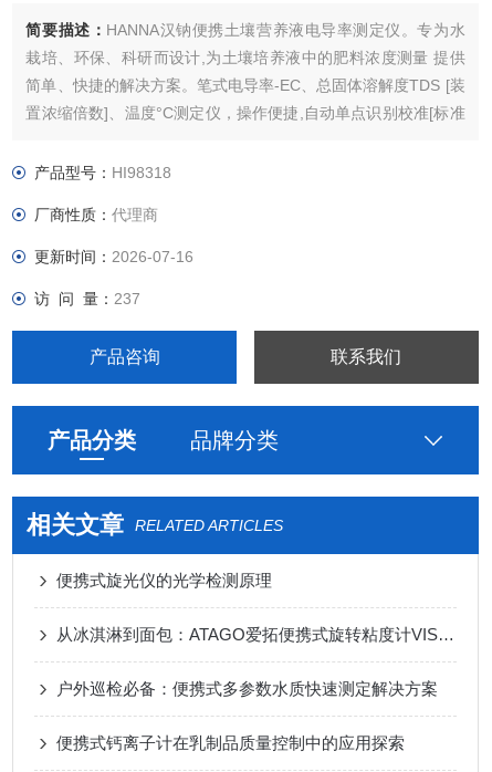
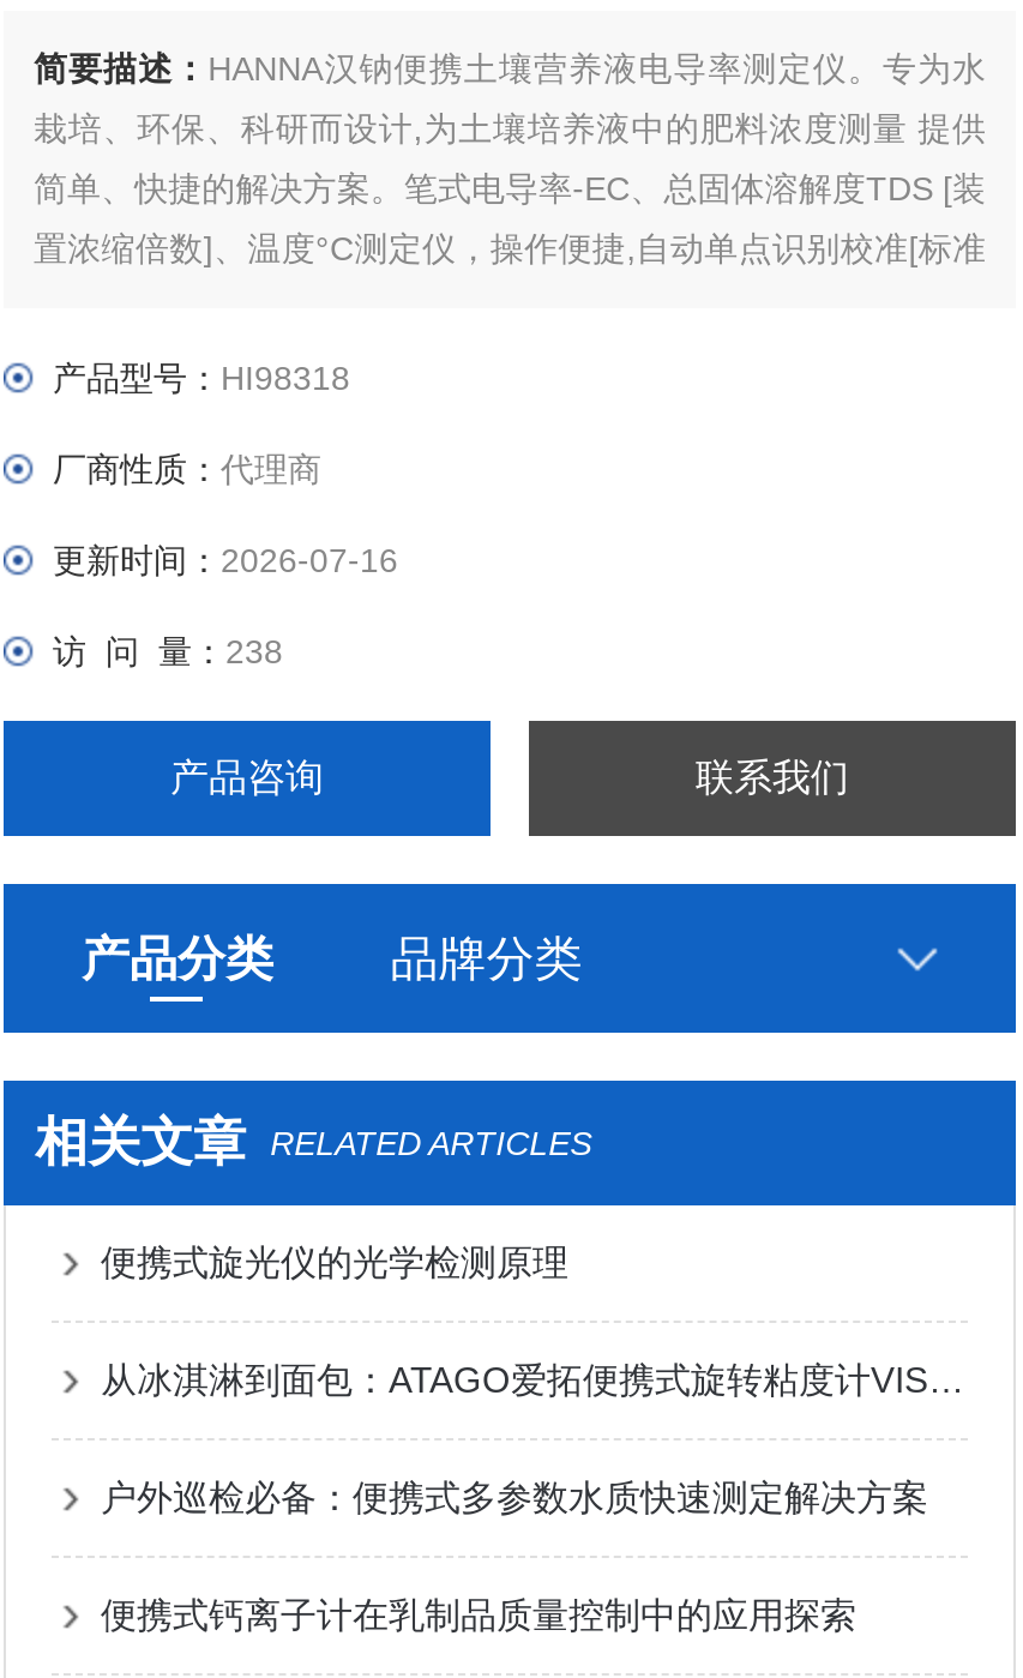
- 访 问 量：237
+ 访 问 量：238
